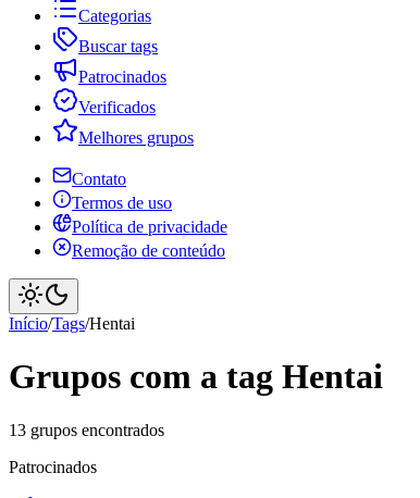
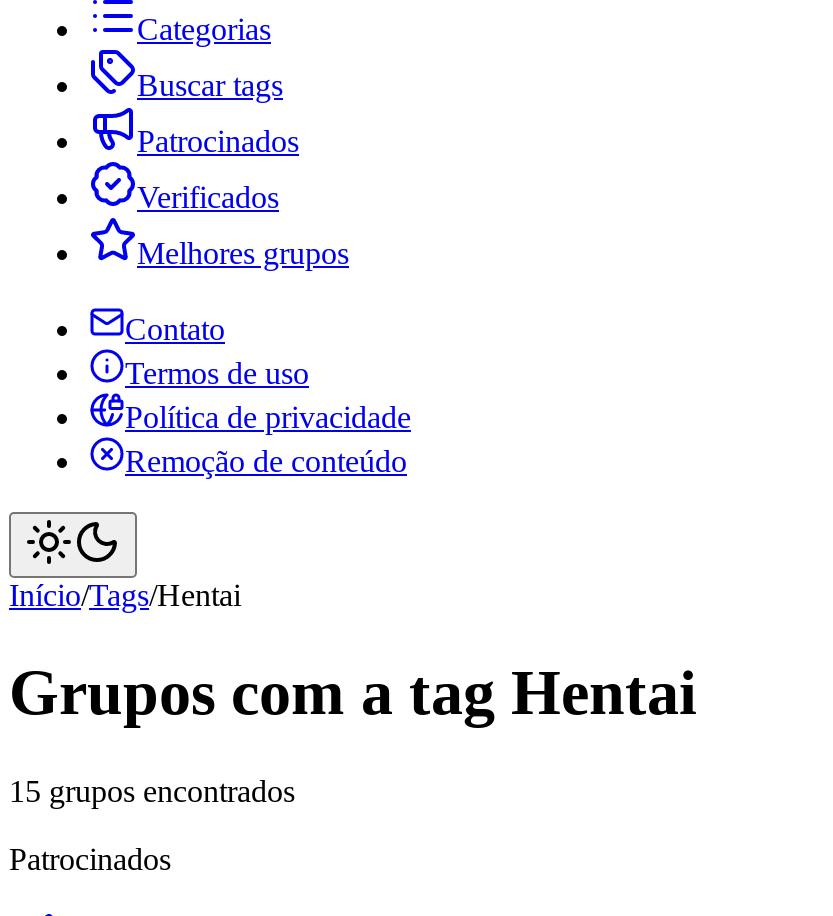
- 13 grupos encontrados
+ 15 grupos encontrados
